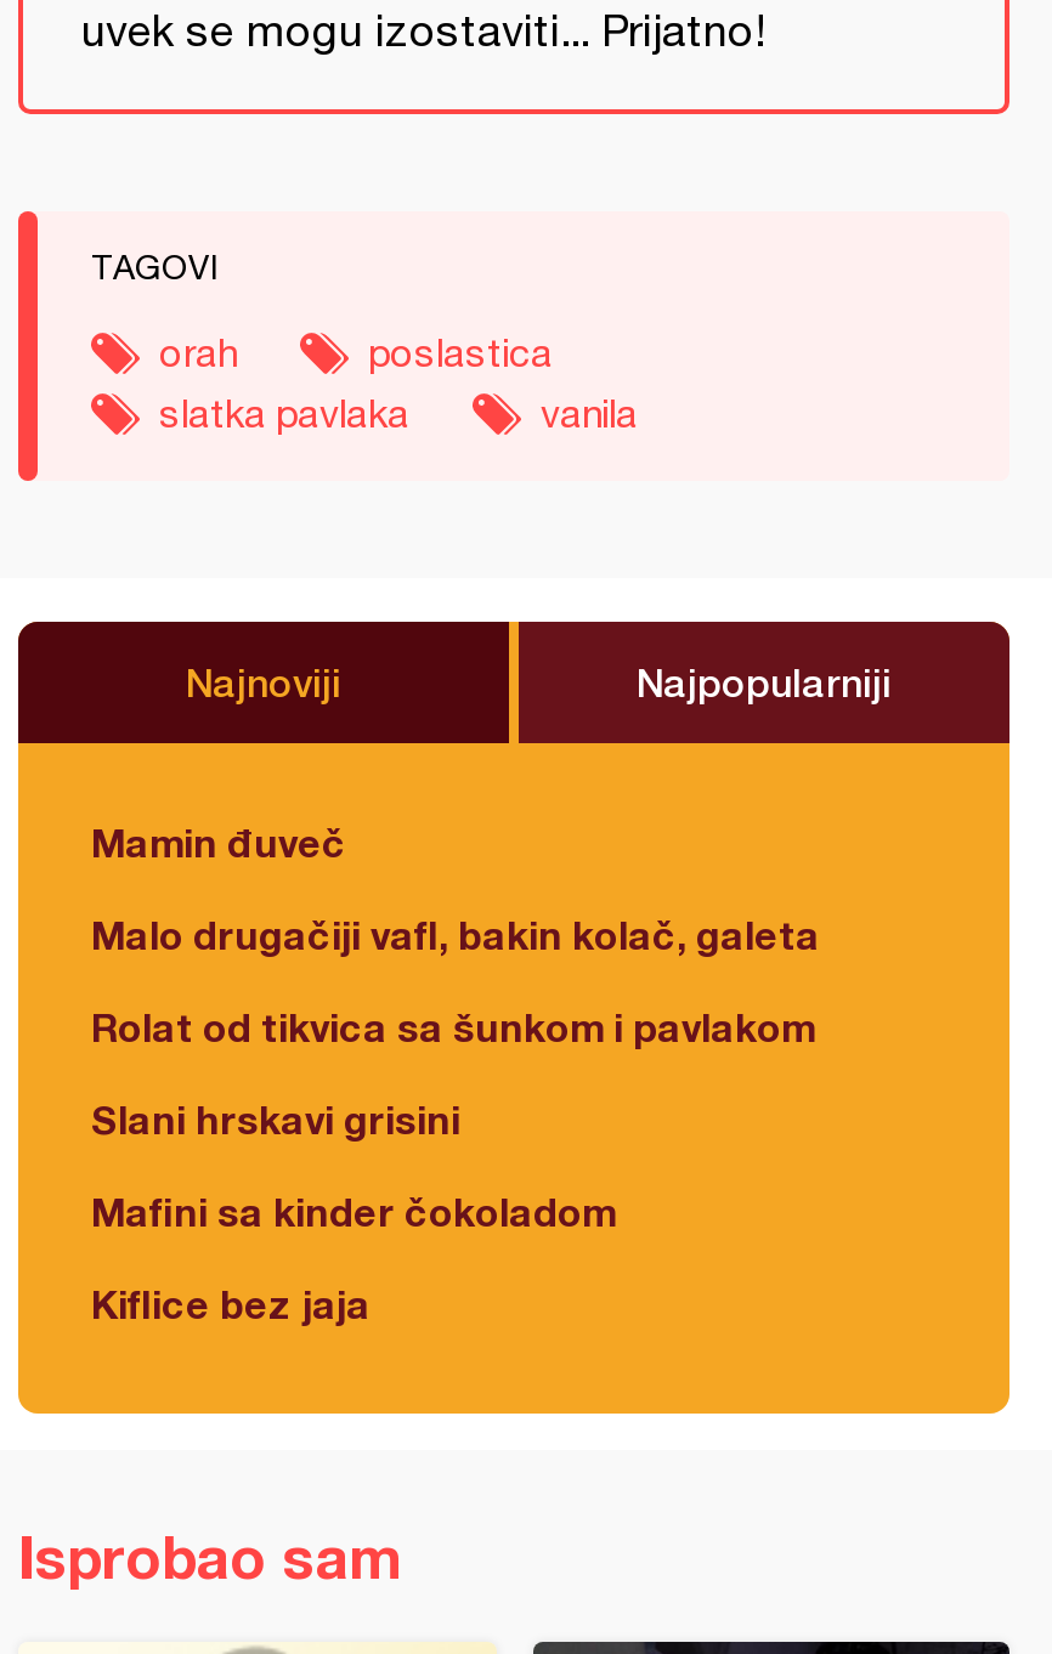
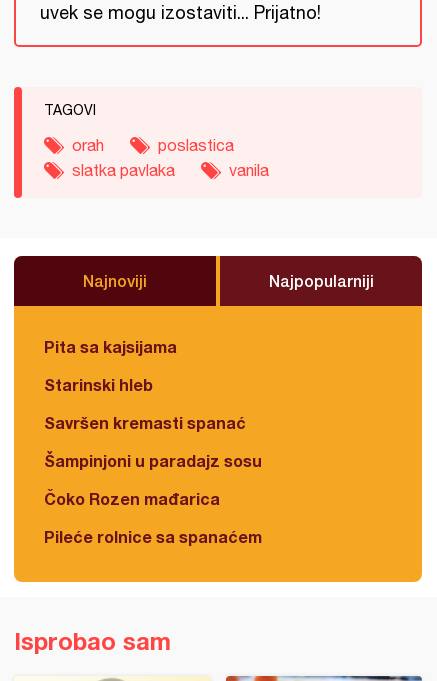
- Mamin đuveč
+ Pita sa kajsijama

- Malo drugačiji vafl, bakin kolač, galeta
+ Starinski hleb

- Rolat od tikvica sa šunkom i pavlakom
+ Savršen kremasti spanać

- Slani hrskavi grisini
+ Šampinjoni u paradajz sosu

- Mafini sa kinder čokoladom
+ Čoko Rozen mađarica

- Kiflice bez jaja
+ Pileće rolnice sa spanaćem
